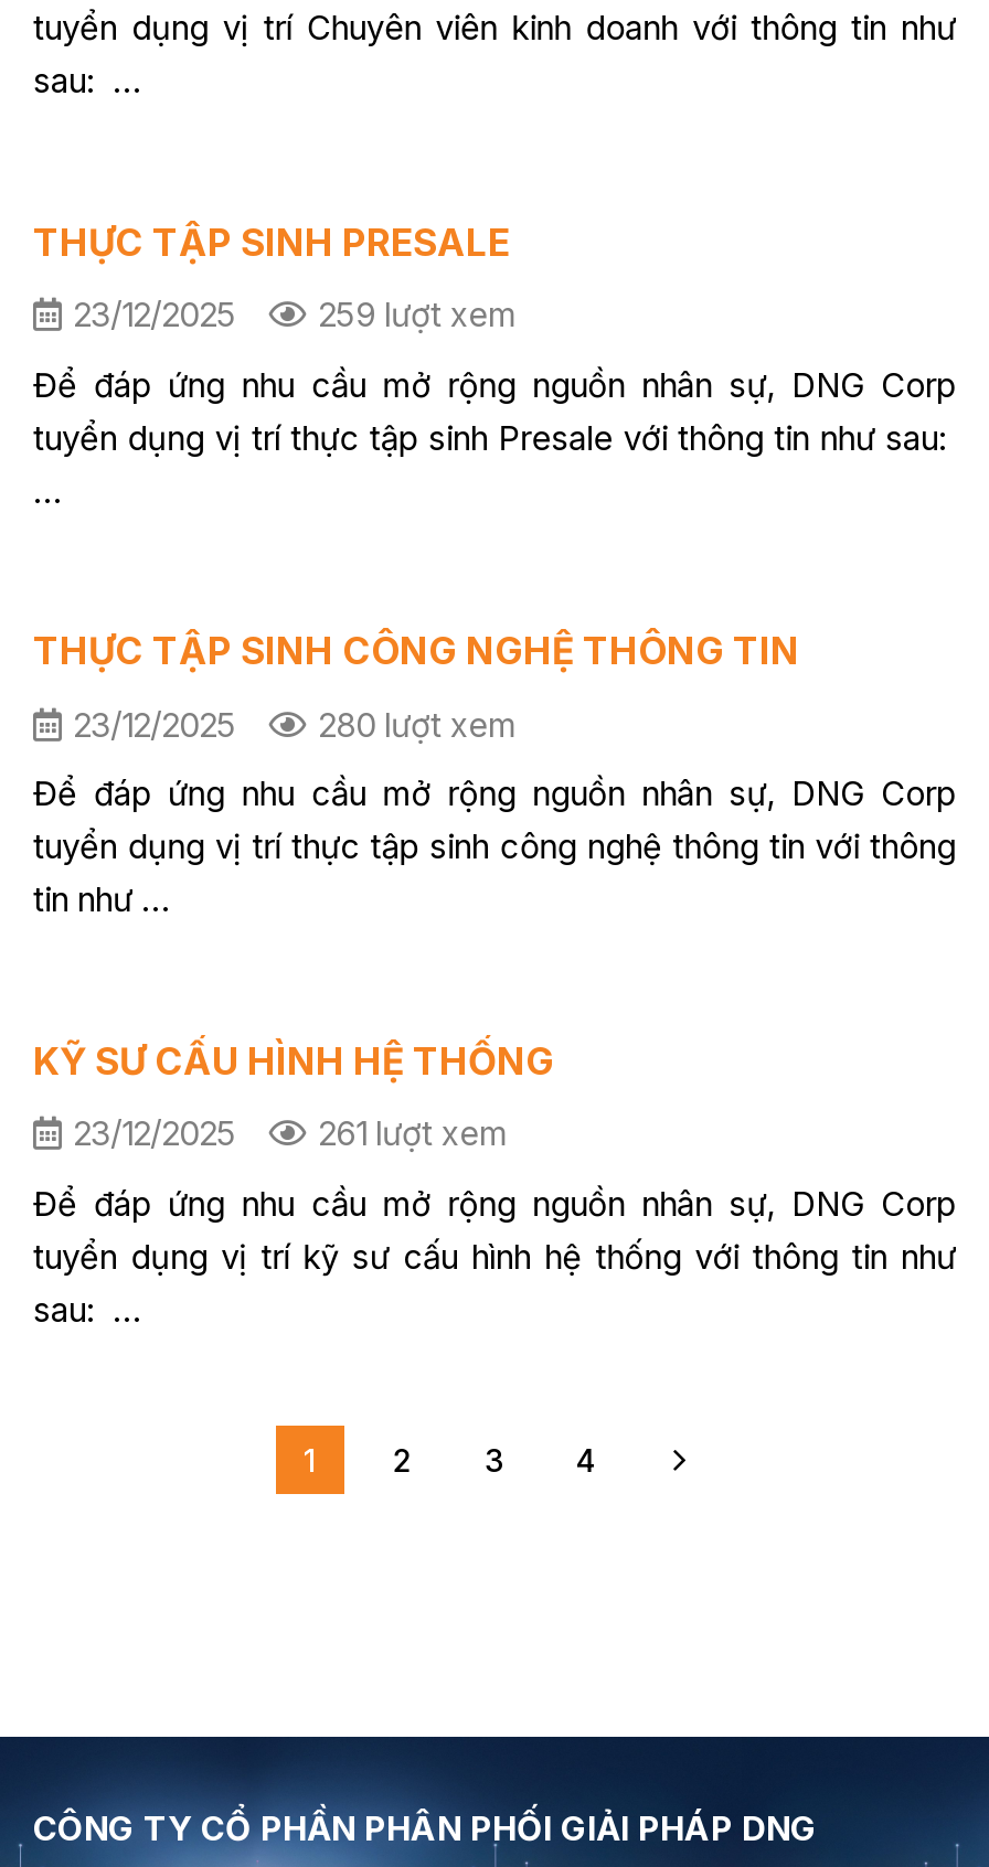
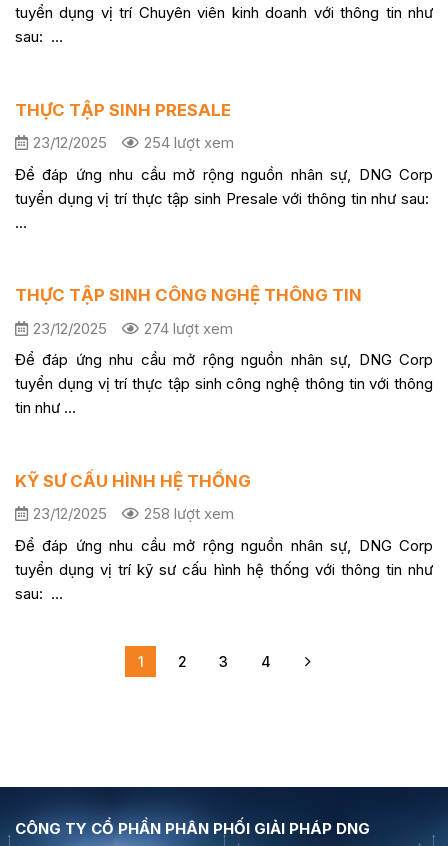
- 23/12/2025 259 lượt xem
+ 23/12/2025 254 lượt xem

- 23/12/2025 280 lượt xem
+ 23/12/2025 274 lượt xem

- 23/12/2025 261 lượt xem
+ 23/12/2025 258 lượt xem
